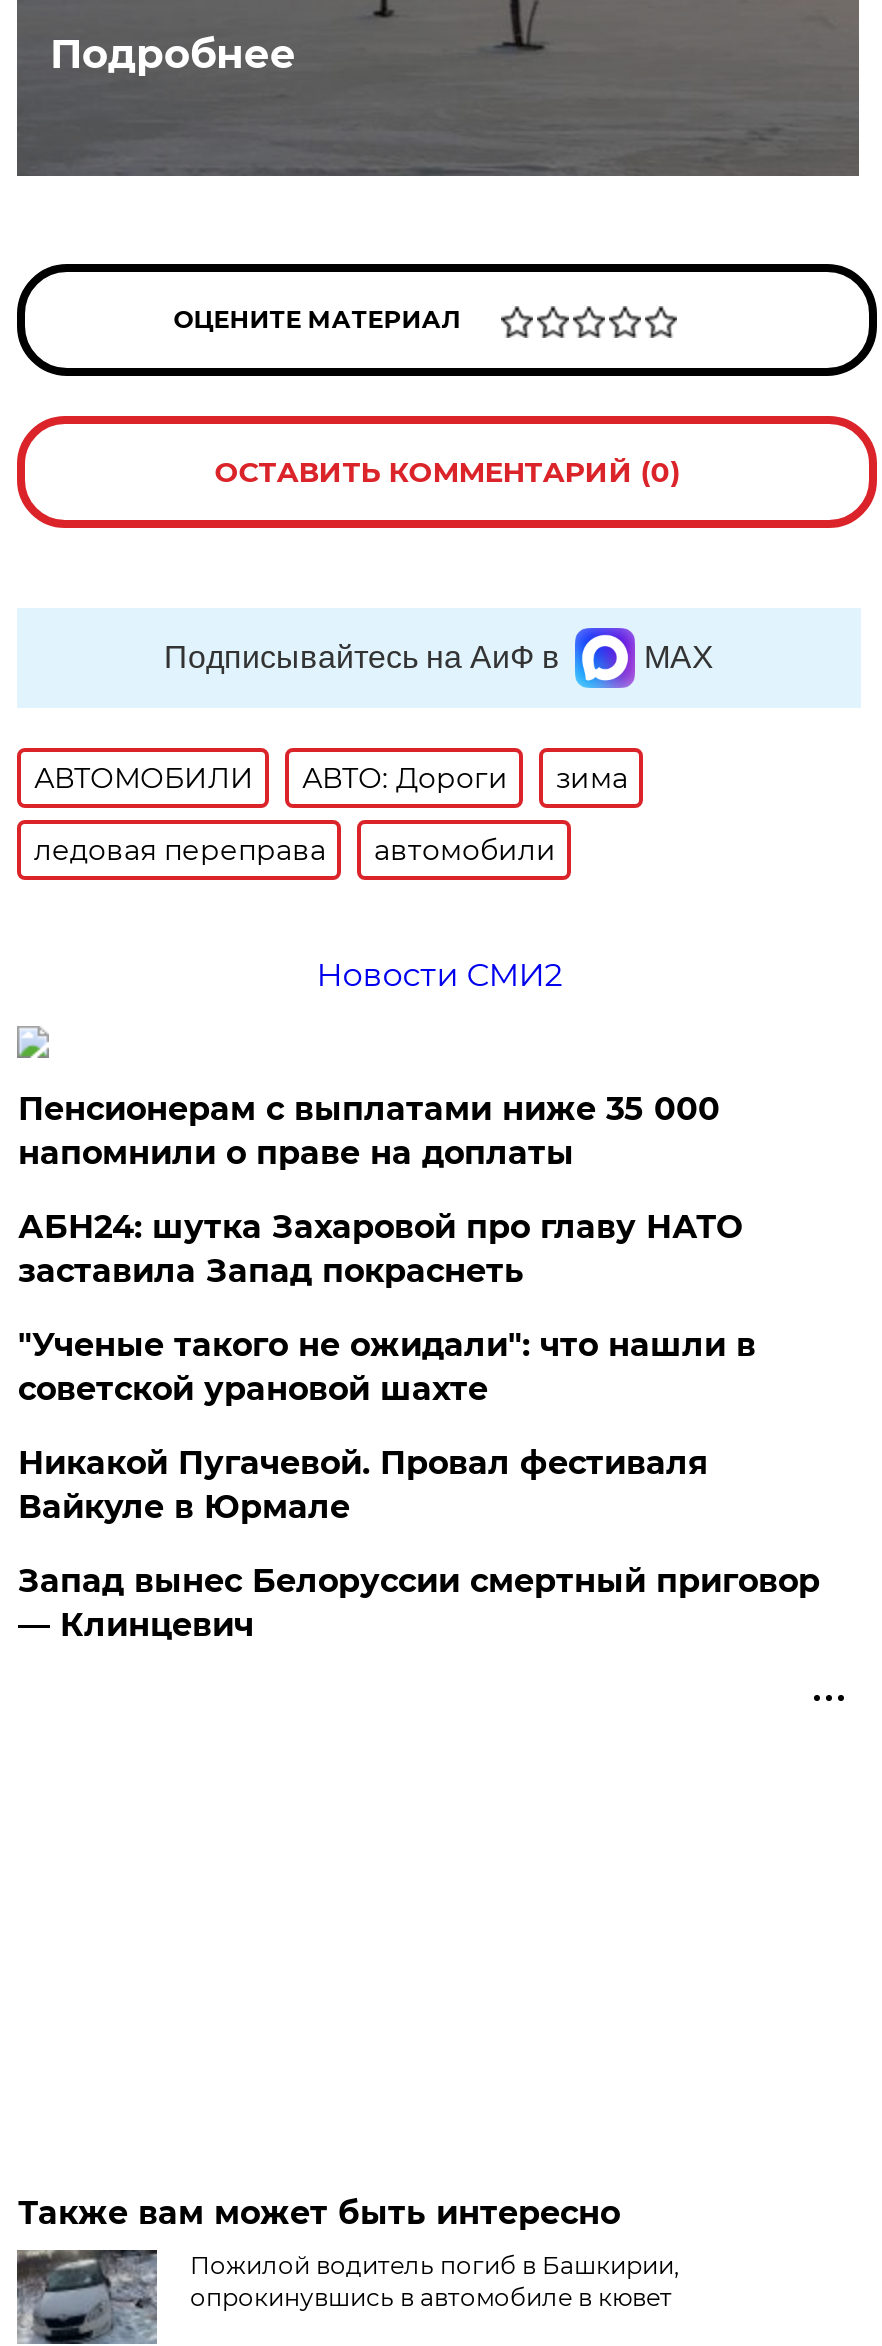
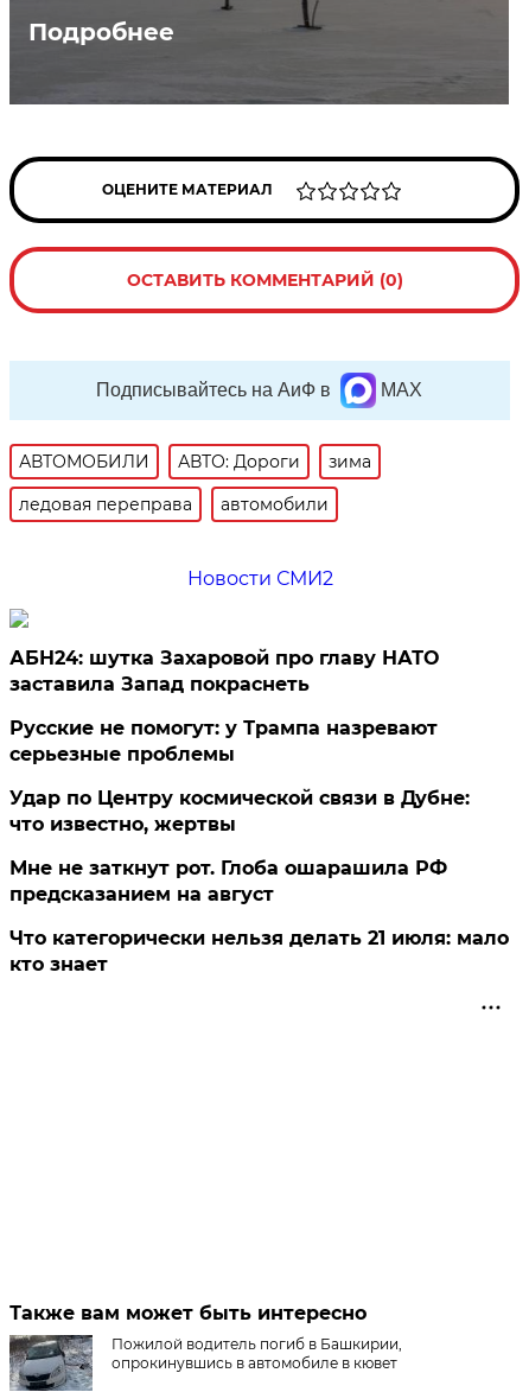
- Пенсионерам с выплатами ниже 35 000
- напомнили о праве на доплаты

moved up: АБН24: шутка Захаровой про главу НАТО | заставила Запад покраснеть

- "Ученые такого не ожидали": что нашли в
- советской урановой шахте
- Никакой Пугачевой. Провал фестиваля
- Вайкуле в Юрмале
- Запад вынес Белоруссии смертный приговор
- — Клинцевич
+ Русские не помогут: у Трампа назревают
+ серьезные проблемы
+ Удар по Центру космической связи в Дубне:
+ что известно, жертвы
+ Мне не заткнут рот. Глоба ошарашила РФ
+ предсказанием на август
+ Что категорически нельзя делать 21 июля: мало
+ кто знает
